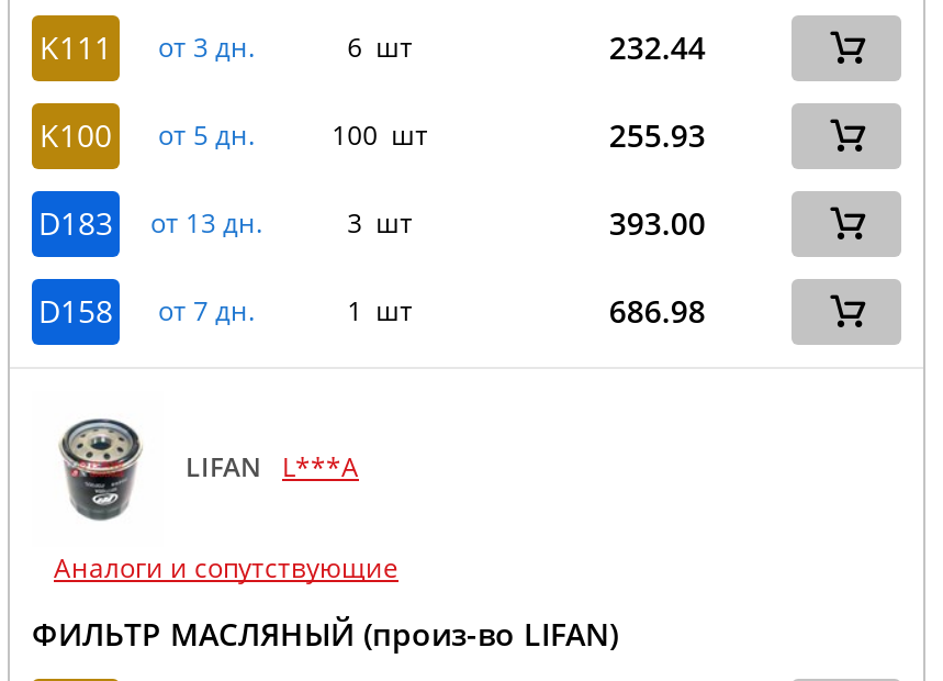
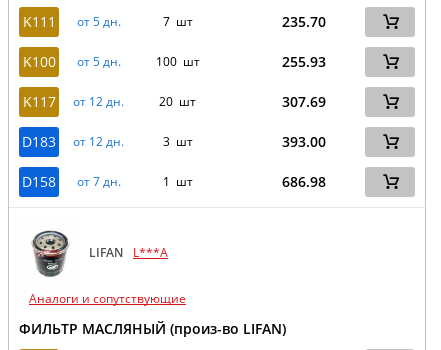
- K111 от 3 дн.
+ K111 от 5 дн.

- 6 шт
+ 7 шт

- 232.44
+ 235.70

+ K117
+ от 12 дн.
+ 20 шт
+ 307.69

- D183 от 13 дн.
+ D183 от 12 дн.
